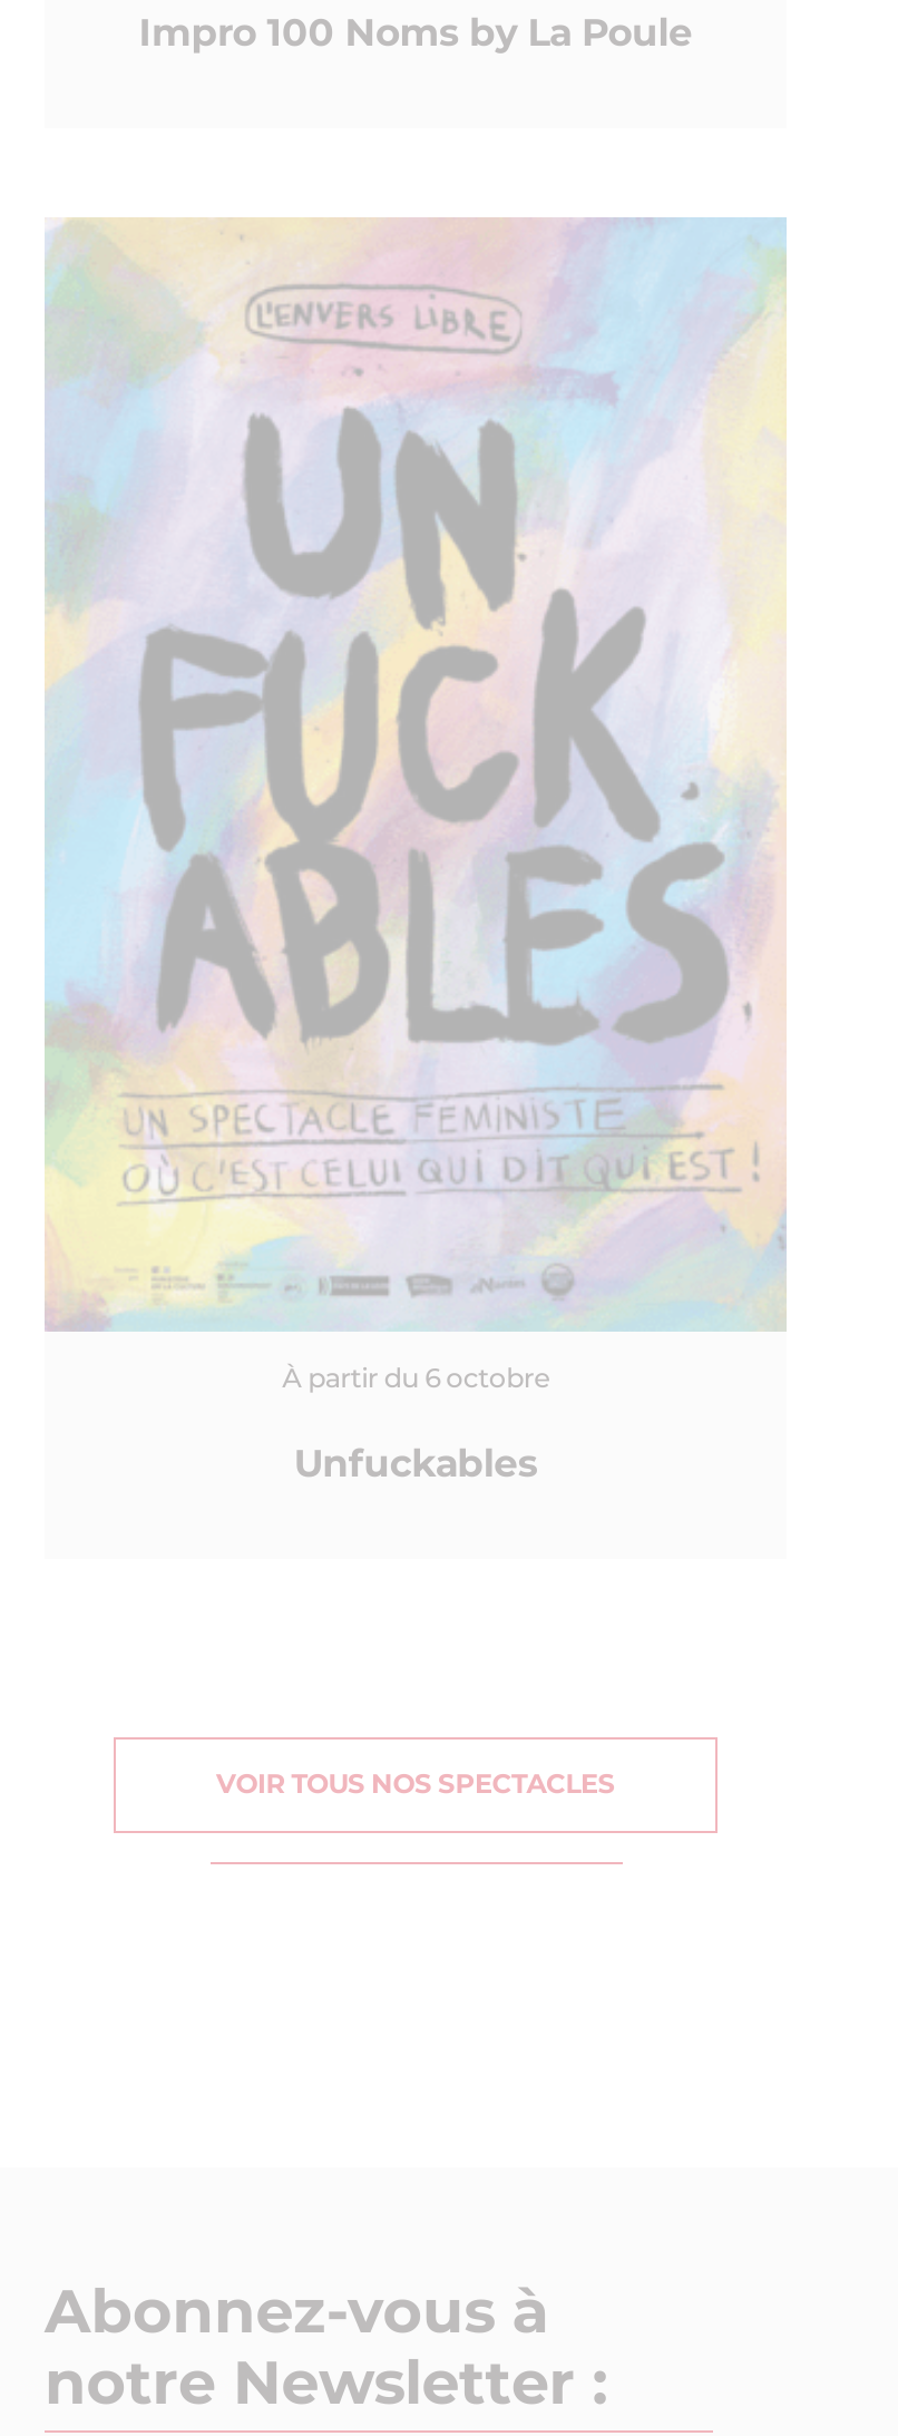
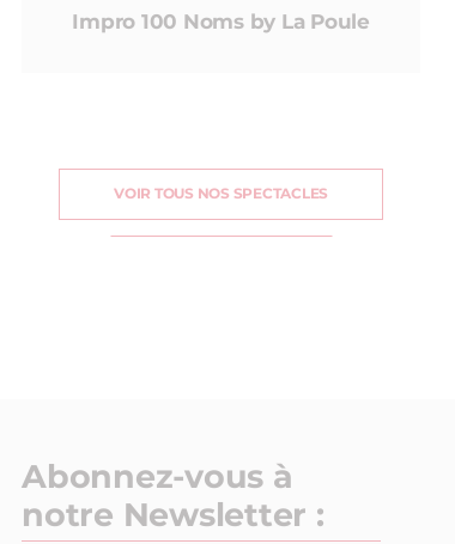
- [image]
- À partir du 6 octobre
- Unfuckables
